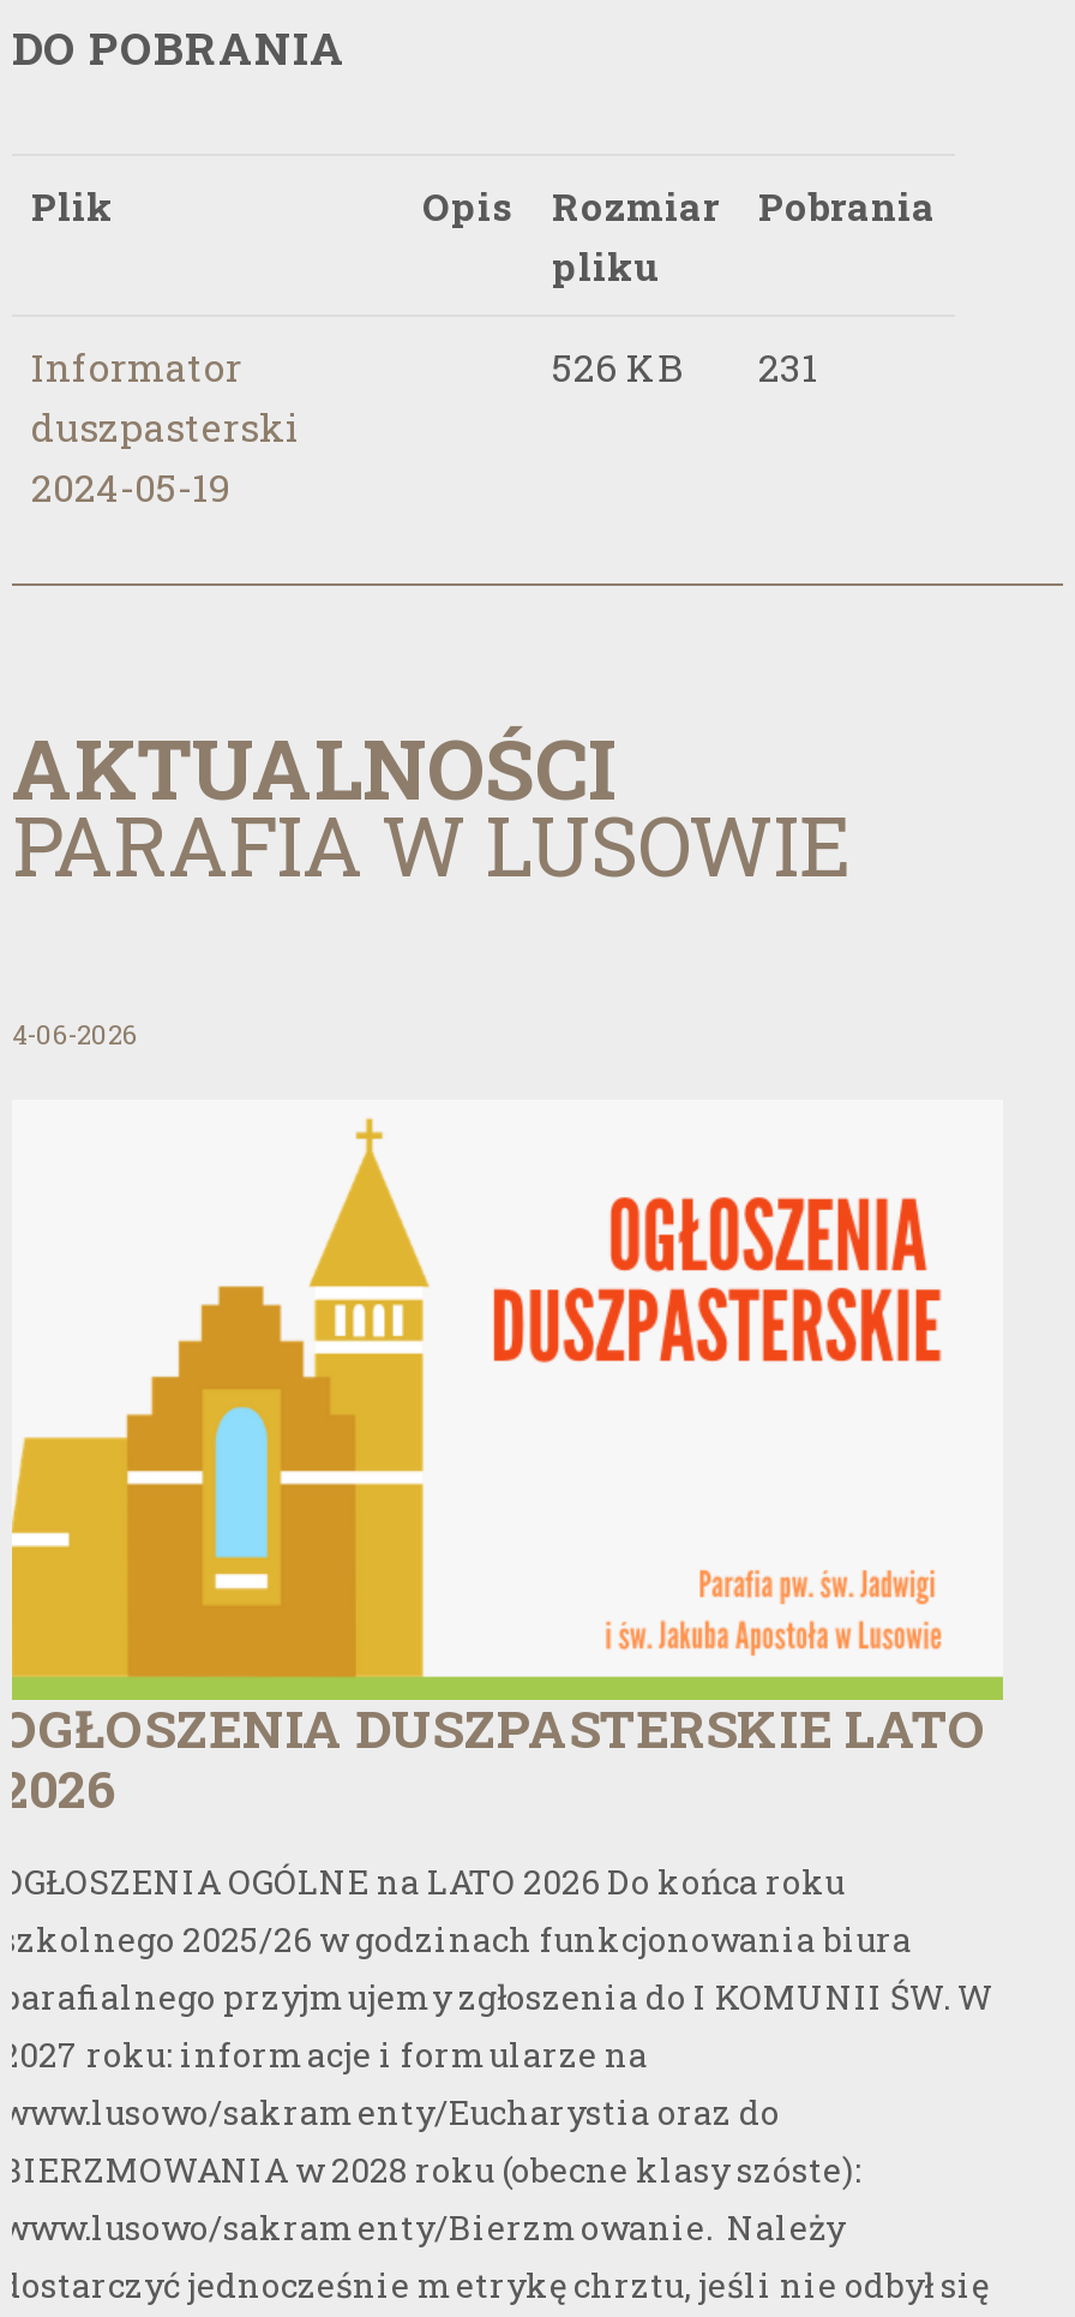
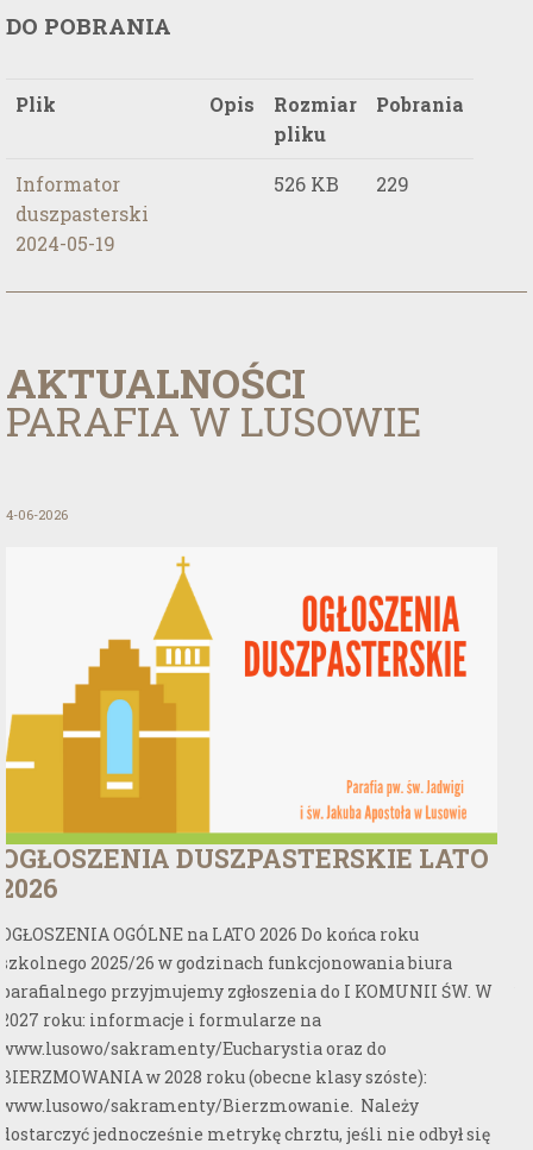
- 526 KB 231
+ 526 KB 229
